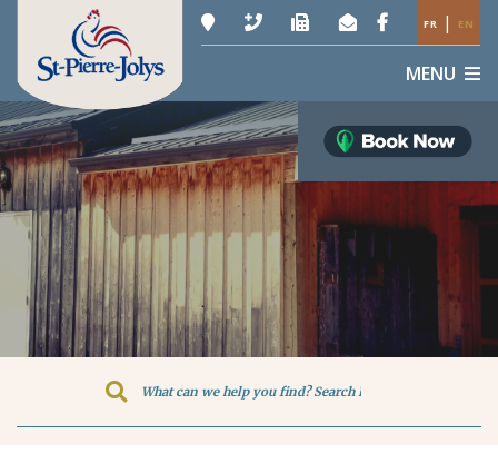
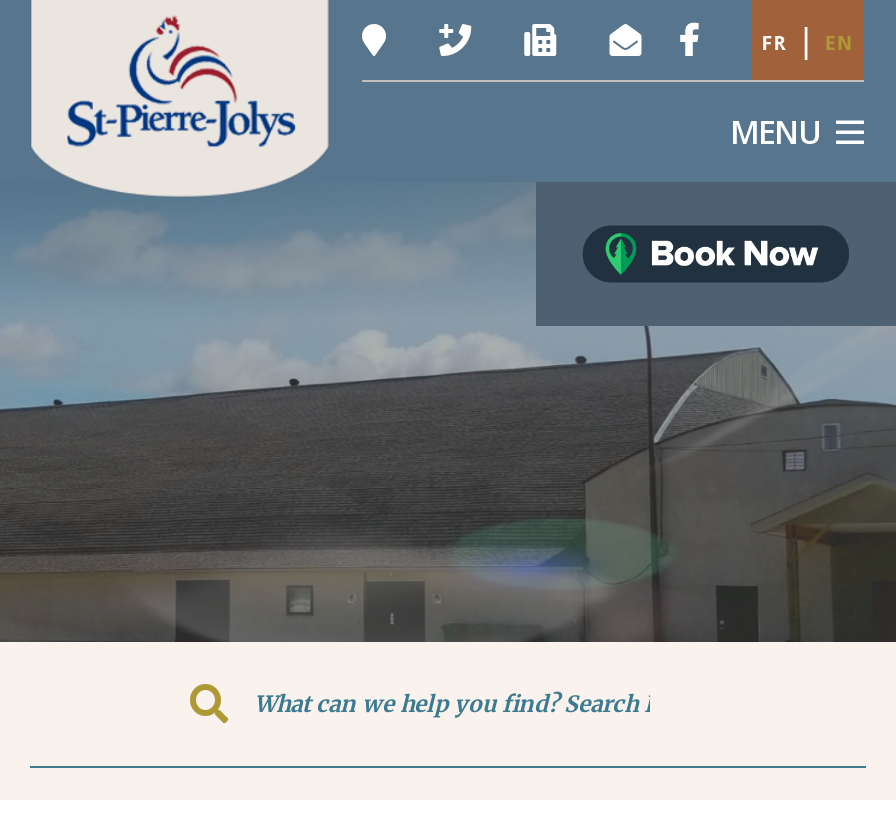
- [image]
+ [image]
